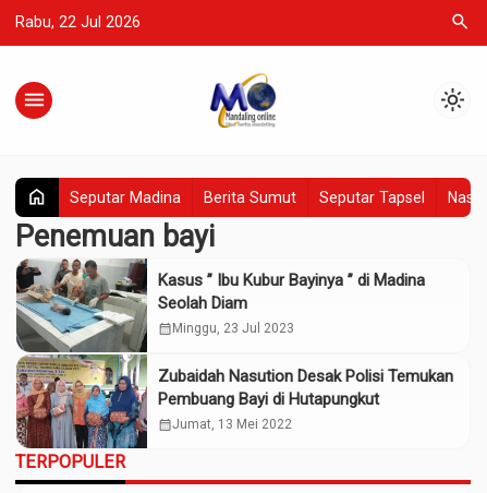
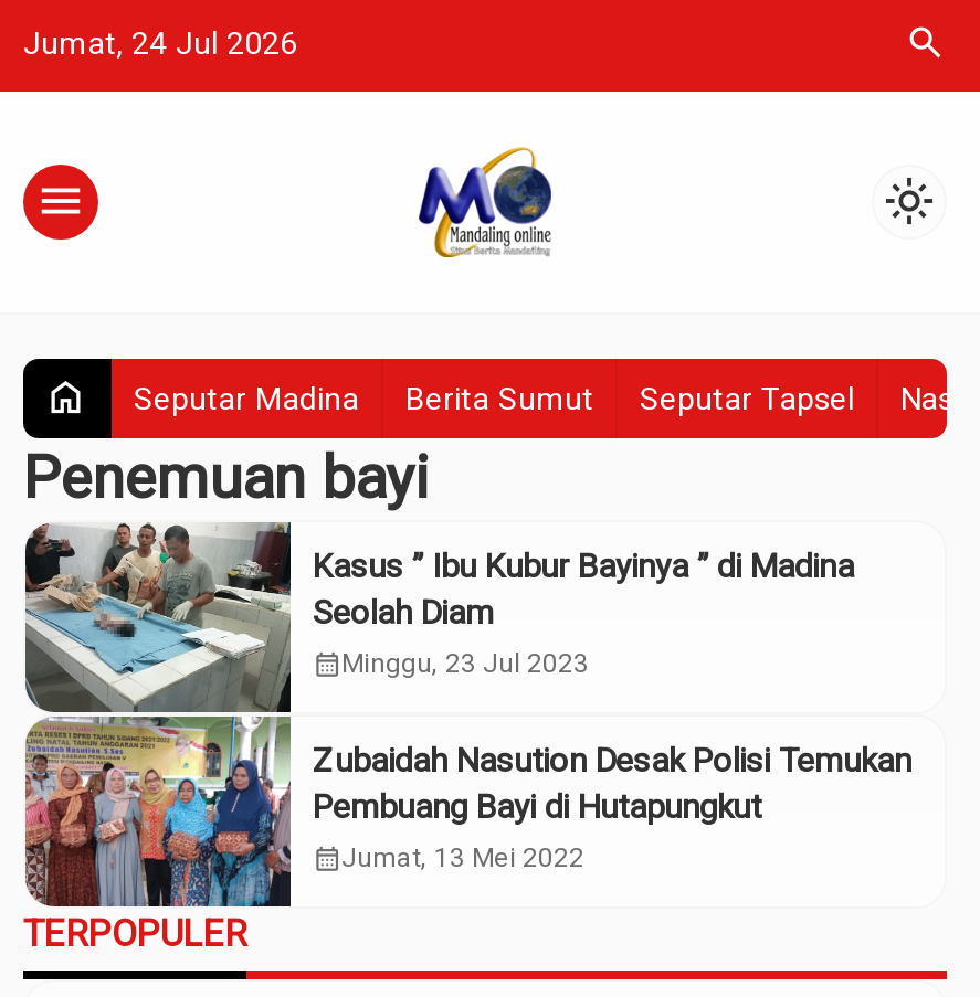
- Rabu, 22 Jul 2026
+ Jumat, 24 Jul 2026
